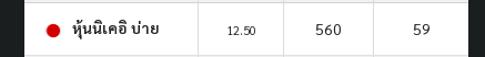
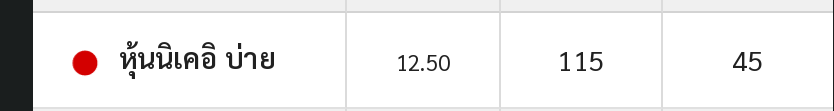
- 560
+ 115

- 59
+ 45
